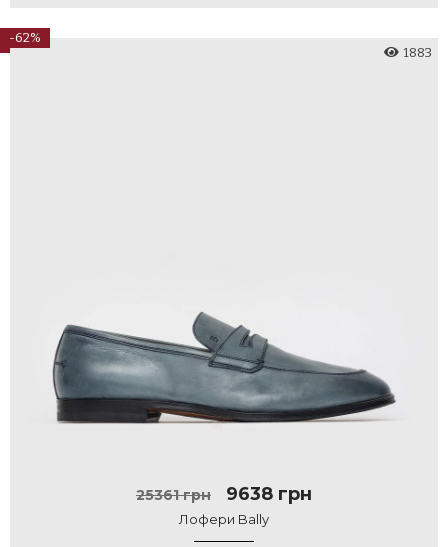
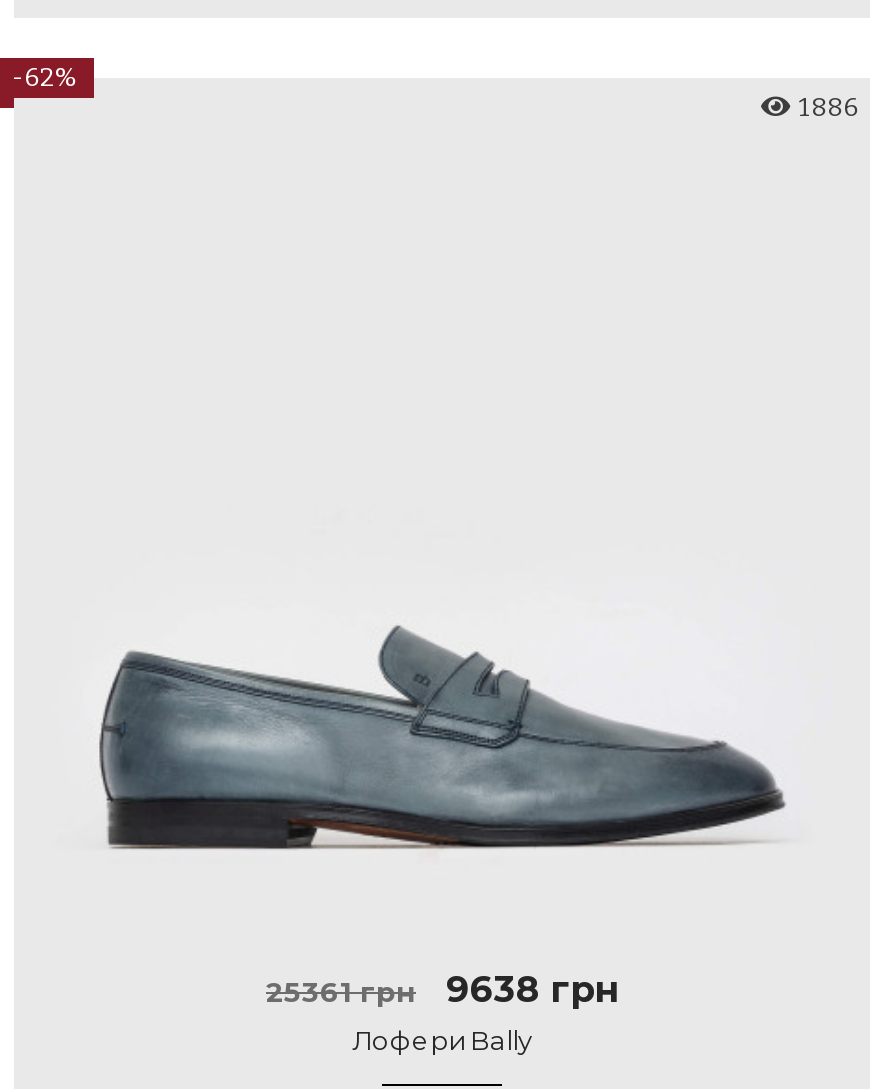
- 1883
+ 1886
